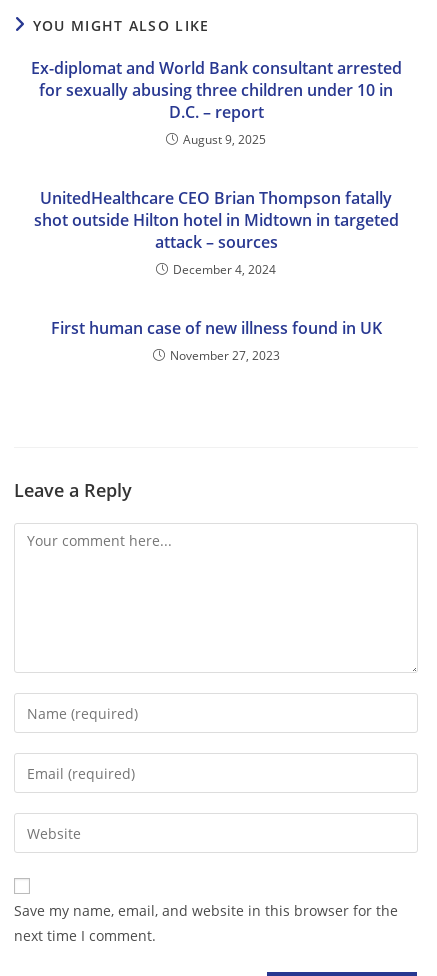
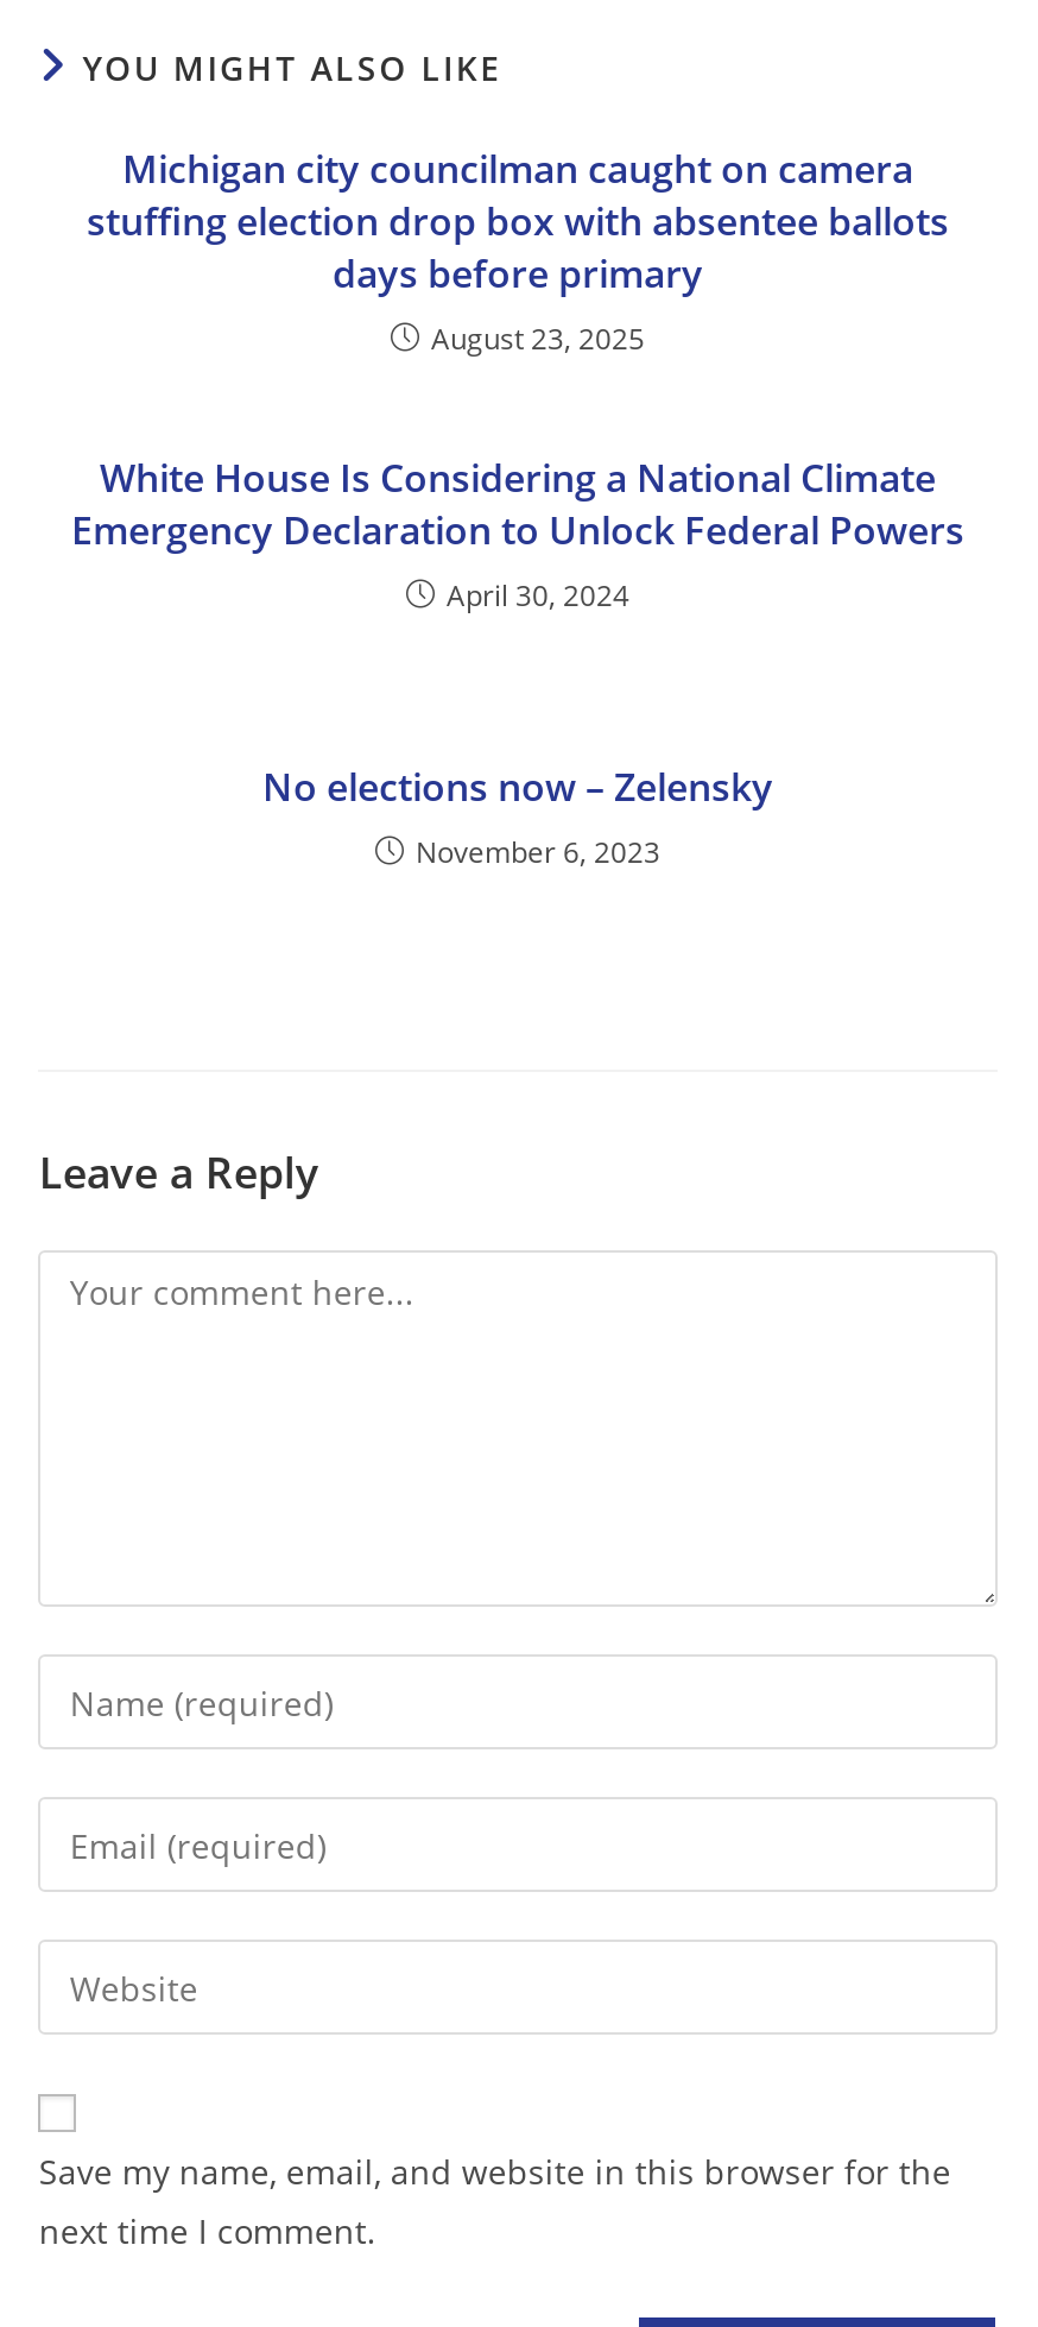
- Ex-diplomat and World Bank consultant arrested
- for sexually abusing three children under 10 in
- D.C. – report
- August 9, 2025
+ Michigan city councilman caught on camera
+ stuffing election drop box with absentee ballots
+ days before primary
+ August 23, 2025

- UnitedHealthcare CEO Brian Thompson fatally
- shot outside Hilton hotel in Midtown in targeted
- attack – sources
- December 4, 2024
+ White House Is Considering a National Climate
+ Emergency Declaration to Unlock Federal Powers
+ April 30, 2024

- First human case of new illness found in UK
- November 27, 2023
+ No elections now – Zelensky
+ November 6, 2023
